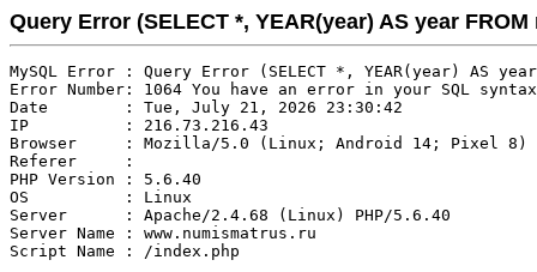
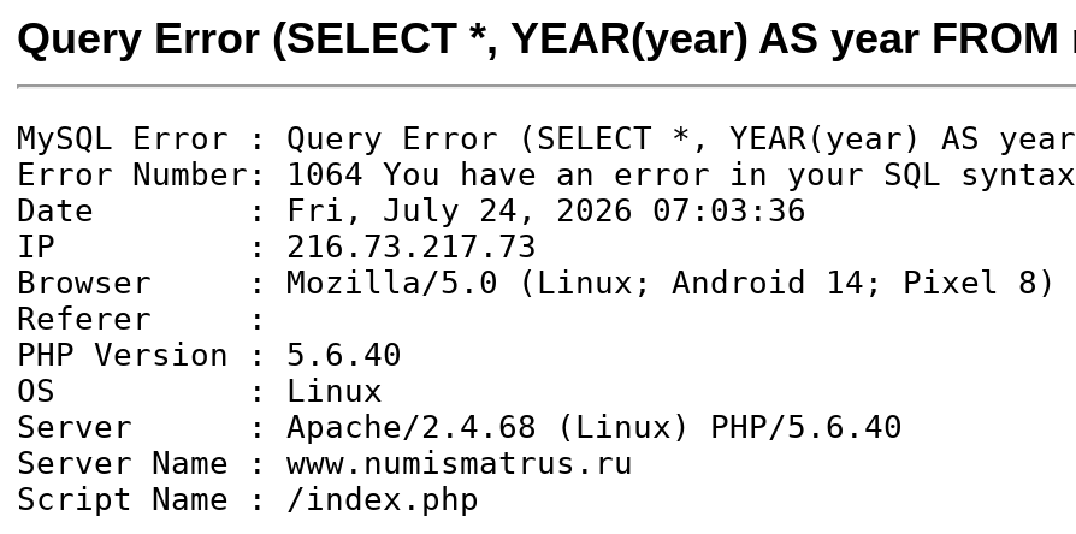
- Date : Tue, July 21, 2026 23:30:42
+ Date : Fri, July 24, 2026 07:03:36

- IP : 216.73.216.43
+ IP : 216.73.217.73
